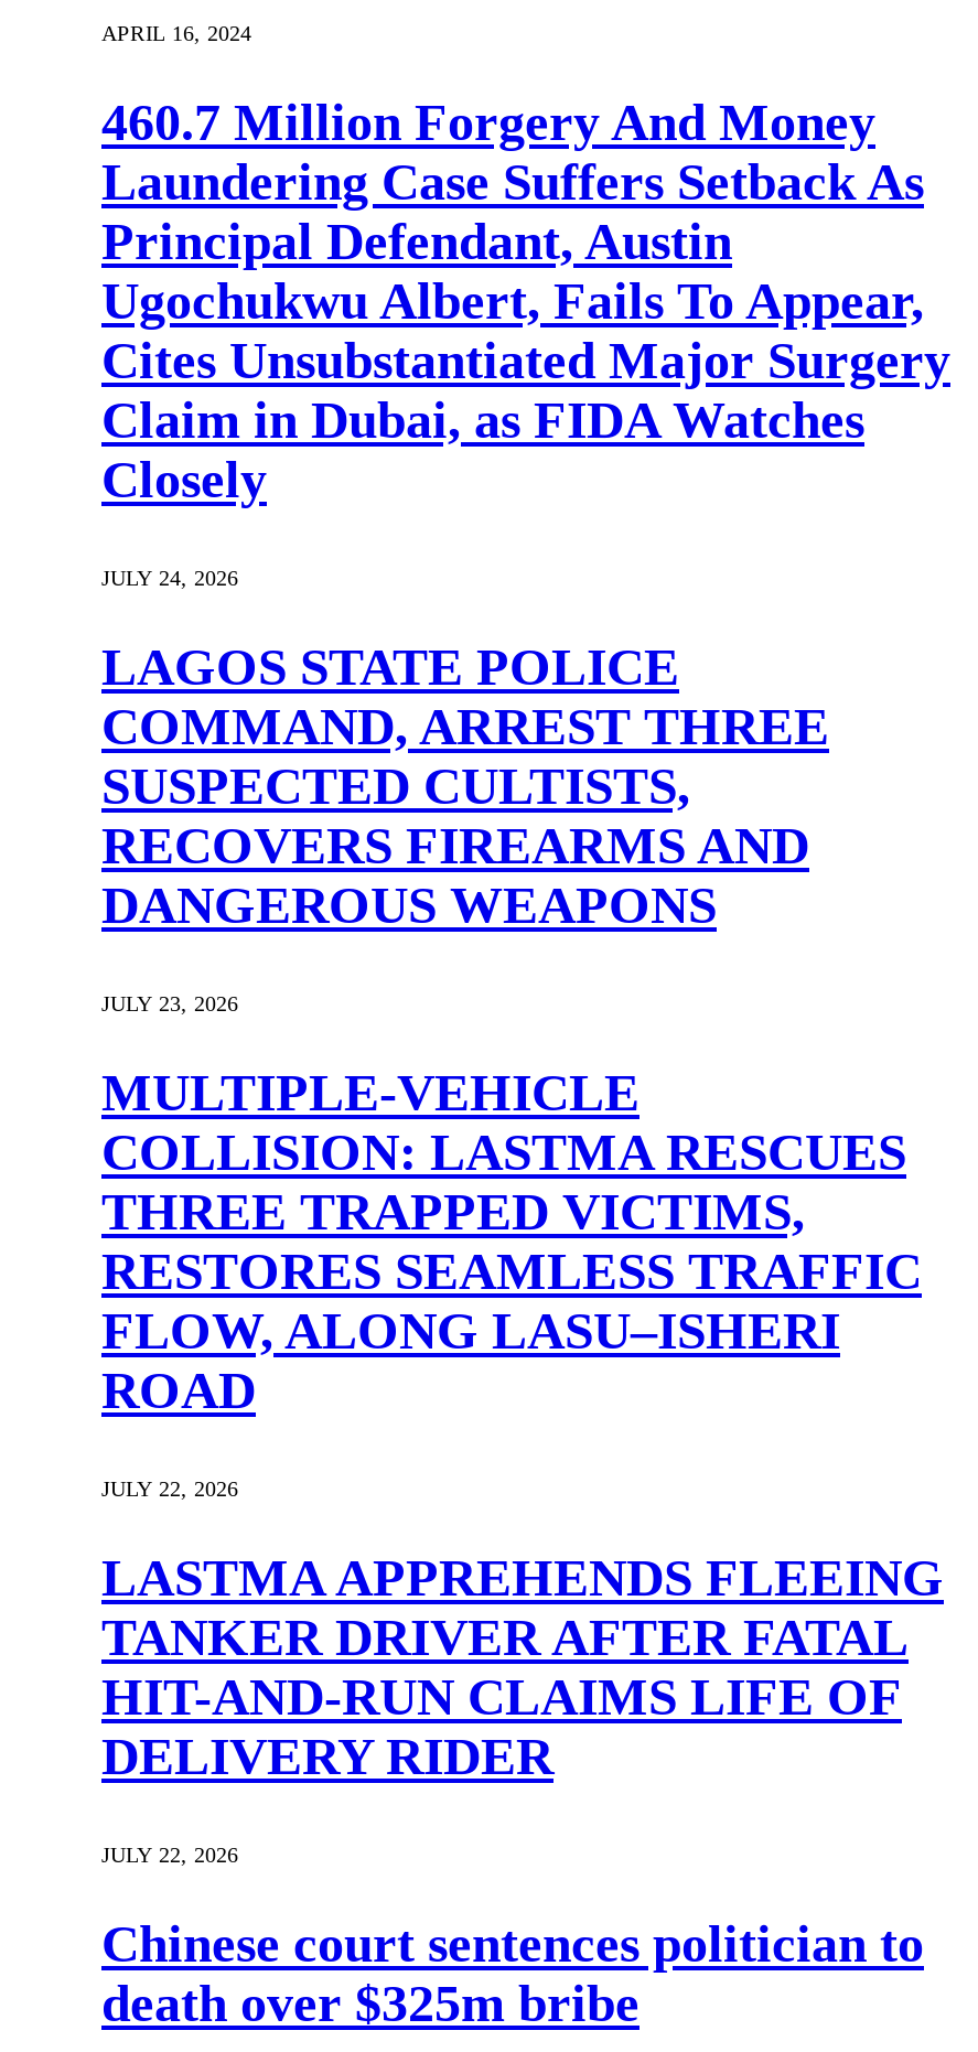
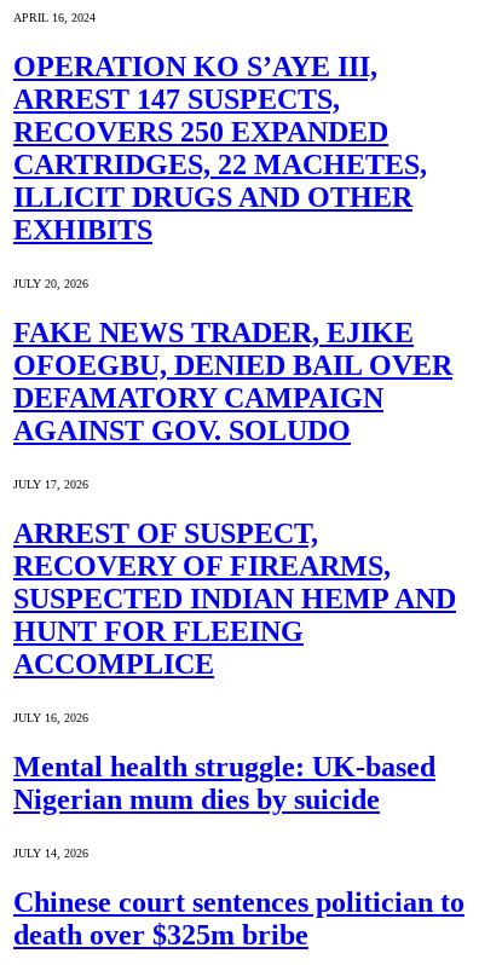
- 460.7 Million Forgery And Money
- Laundering Case Suffers Setback As
- Principal Defendant, Austin
- Ugochukwu Albert, Fails To Appear,
- Cites Unsubstantiated Major Surgery
- Claim in Dubai, as FIDA Watches
- Closely
+ OPERATION KO S’AYE III,
+ ARREST 147 SUSPECTS,
+ RECOVERS 250 EXPANDED
+ CARTRIDGES, 22 MACHETES,
+ ILLICIT DRUGS AND OTHER
+ EXHIBITS

- JULY 24, 2026
+ JULY 20, 2026

- LAGOS STATE POLICE
- COMMAND, ARREST THREE
- SUSPECTED CULTISTS,
- RECOVERS FIREARMS AND
- DANGEROUS WEAPONS
+ FAKE NEWS TRADER, EJIKE
+ OFOEGBU, DENIED BAIL OVER
+ DEFAMATORY CAMPAIGN
+ AGAINST GOV. SOLUDO

- JULY 23, 2026
+ JULY 17, 2026

- MULTIPLE-VEHICLE
- COLLISION: LASTMA RESCUES
- THREE TRAPPED VICTIMS,
- RESTORES SEAMLESS TRAFFIC
- FLOW, ALONG LASU–ISHERI
- ROAD
+ ARREST OF SUSPECT,
+ RECOVERY OF FIREARMS,
+ SUSPECTED INDIAN HEMP AND
+ HUNT FOR FLEEING
+ ACCOMPLICE

- JULY 22, 2026
+ JULY 16, 2026

- LASTMA APPREHENDS FLEEING
- TANKER DRIVER AFTER FATAL
- HIT-AND-RUN CLAIMS LIFE OF
- DELIVERY RIDER
+ Mental health struggle: UK-based
+ Nigerian mum dies by suicide

- JULY 22, 2026
+ JULY 14, 2026
